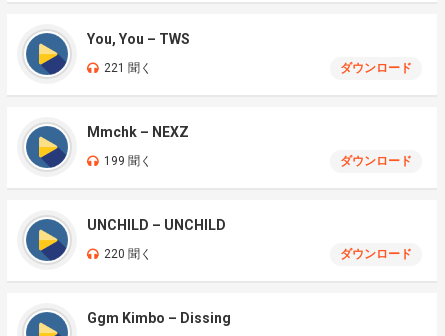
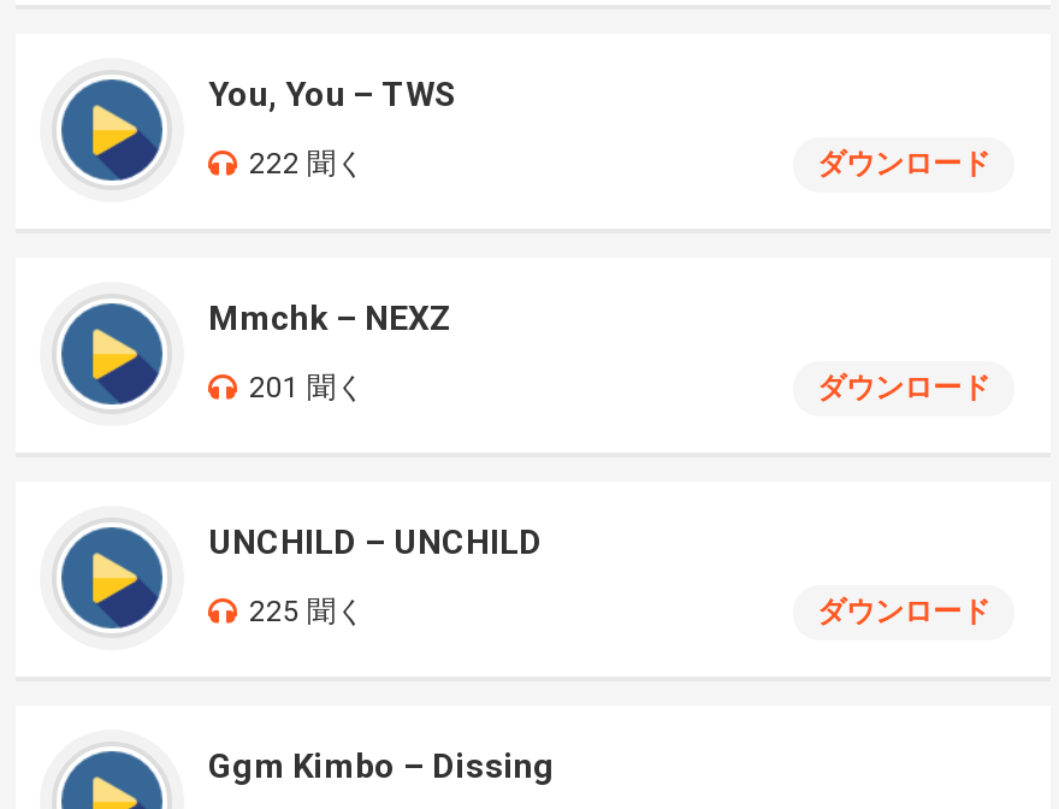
- 221 聞く
+ 222 聞く

- 199 聞く
+ 201 聞く

- 220 聞く
+ 225 聞く
